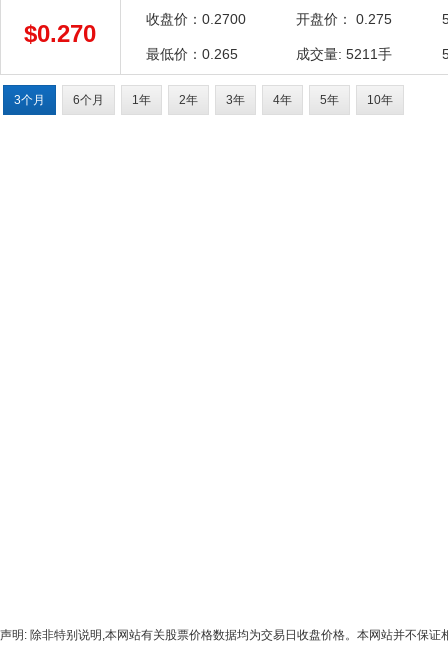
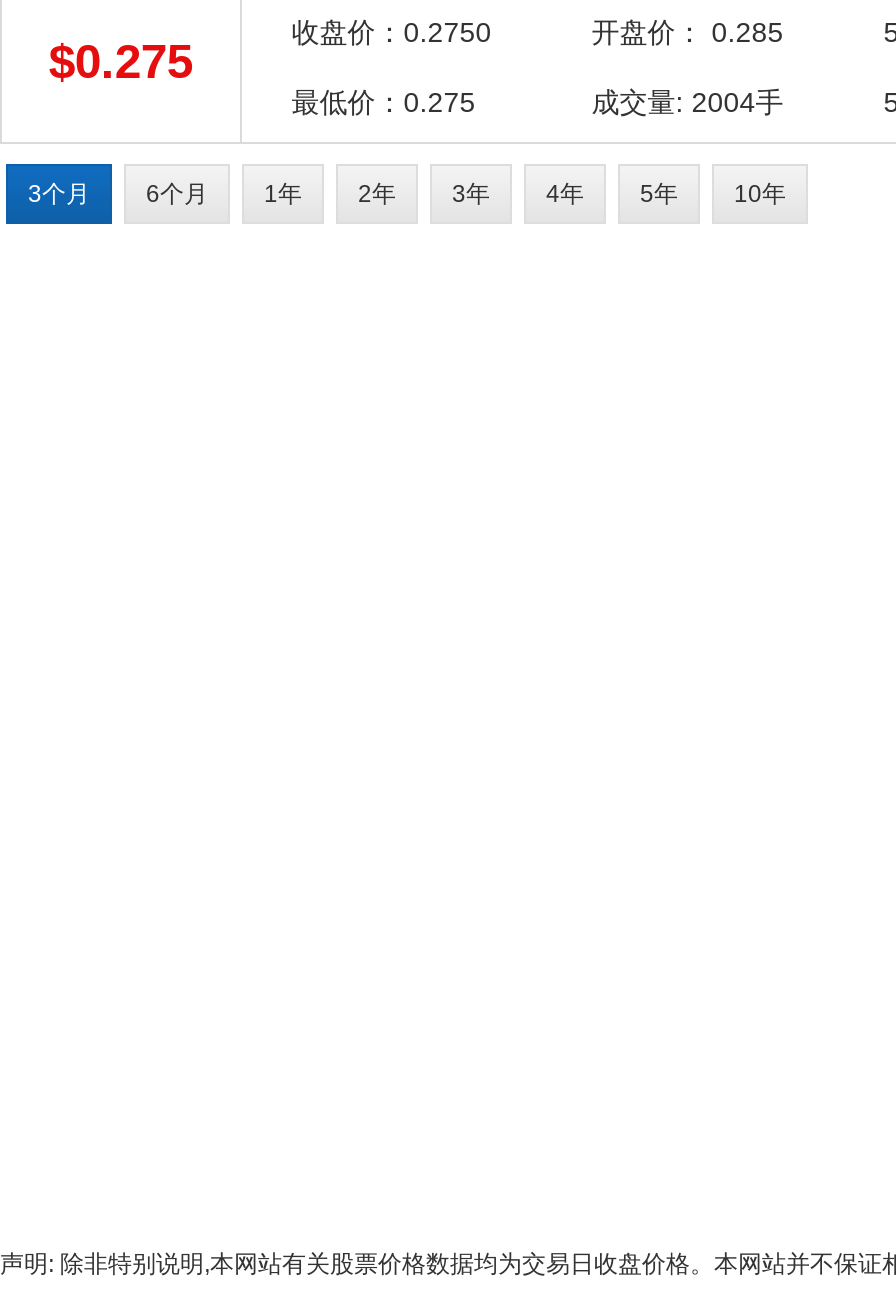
- 收盘价：0.2700
+ 收盘价：0.2750

- 开盘价： 0.275
+ 开盘价： 0.285

- $0.270
+ $0.275

- 最低价：0.265
+ 最低价：0.275

- 成交量: 5211手
+ 成交量: 2004手
